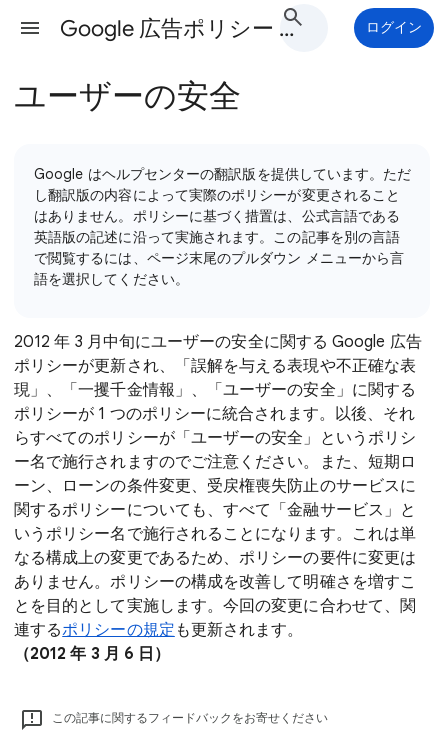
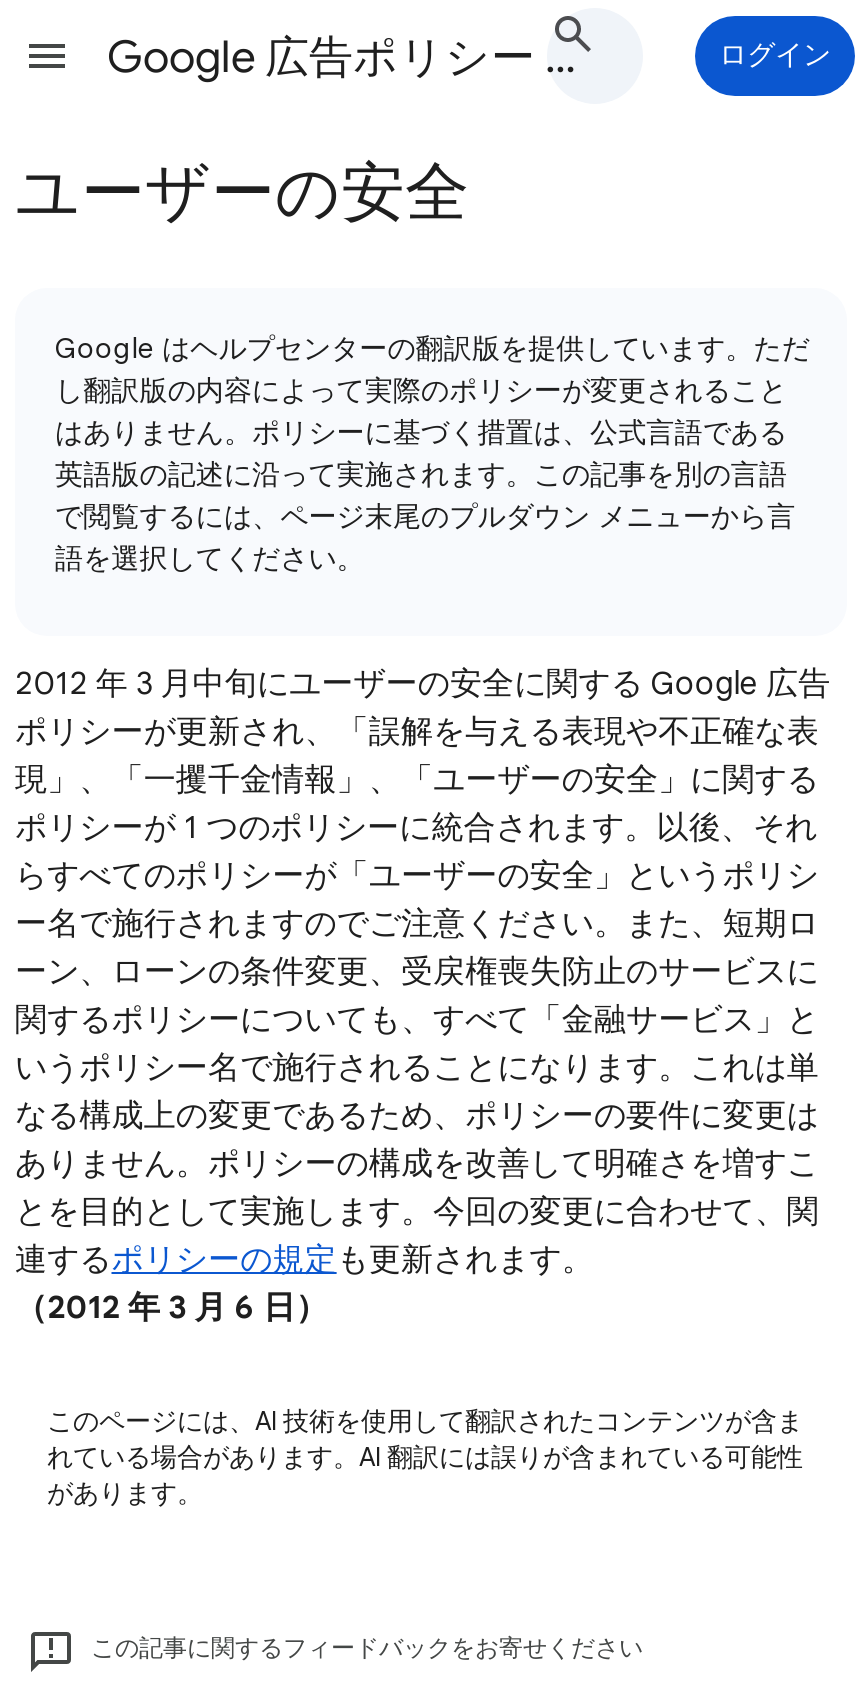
+ このページには、AI 技術を使用して翻訳されたコンテンツが含ま
+ れている場合があります。AI 翻訳には誤りが含まれている可能性
+ があります。
